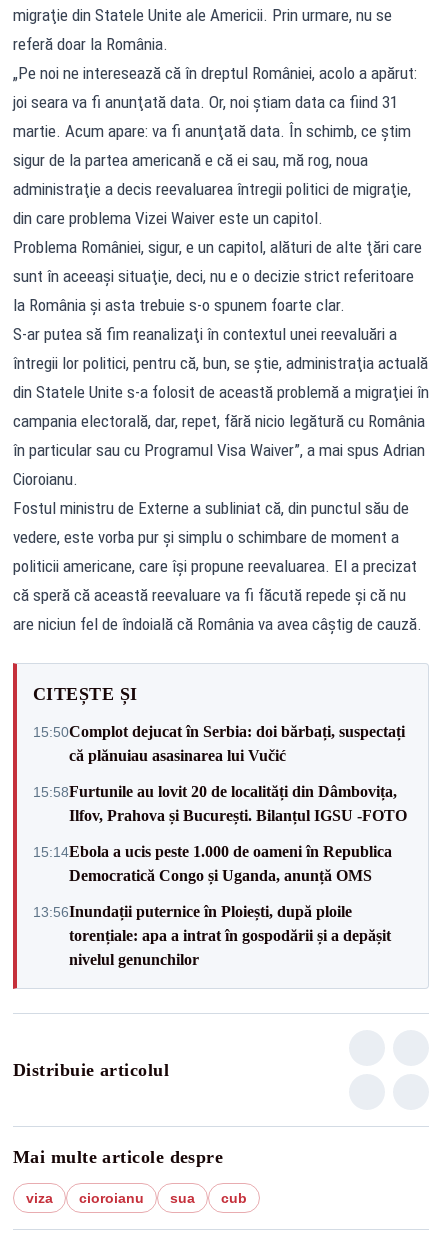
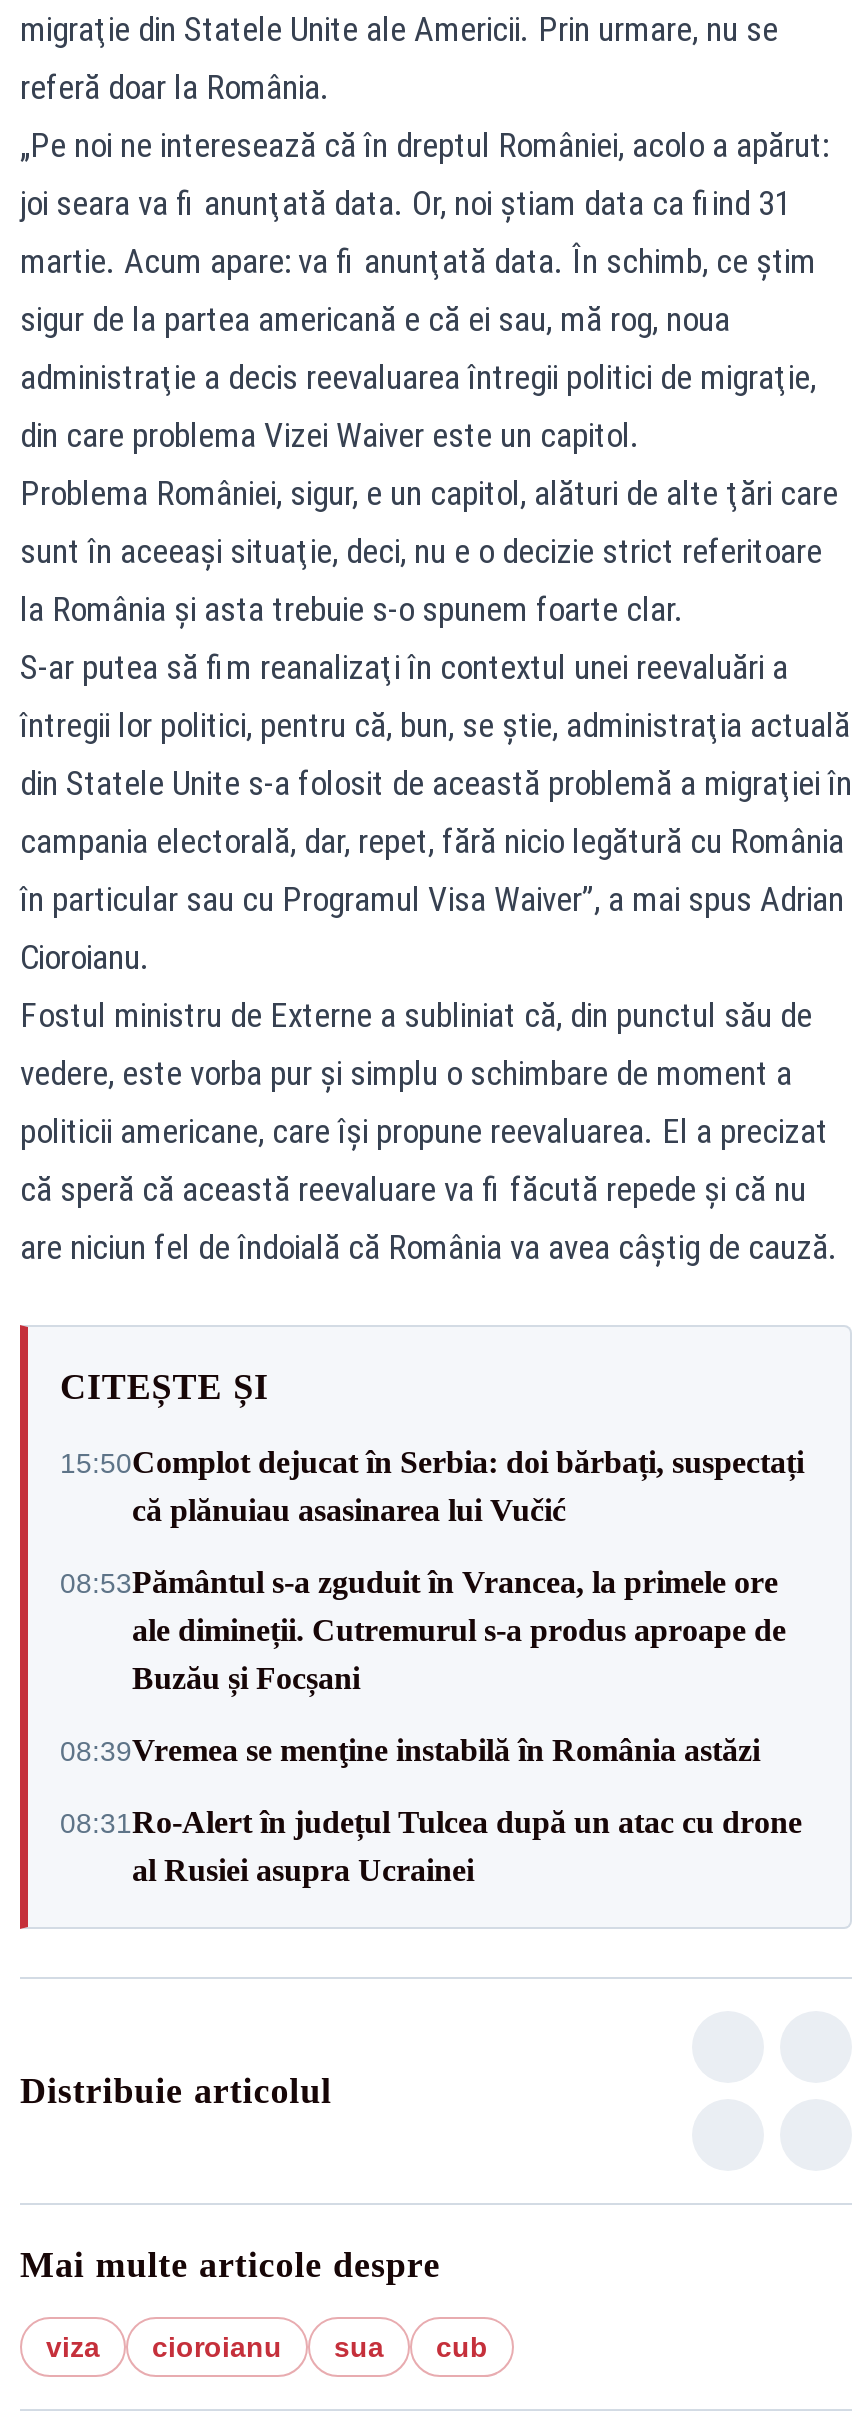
- 15:58Furtunile au lovit 20 de localități din Dâmbovița,
- Ilfov, Prahova și București. Bilanțul IGSU -FOTO
+ 08:53Pământul s-a zguduit în Vrancea, la primele ore
+ ale dimineții. Cutremurul s-a produs aproape de
+ Buzău și Focșani

- 15:14Ebola a ucis peste 1.000 de oameni în Republica
- Democratică Congo și Uganda, anunță OMS
+ 08:39Vremea se menţine instabilă în România astăzi

- 13:56Inundații puternice în Ploiești, după ploile
- torențiale: apa a intrat în gospodării și a depășit
- nivelul genunchilor
+ 08:31Ro-Alert în județul Tulcea după un atac cu drone
+ al Rusiei asupra Ucrainei
